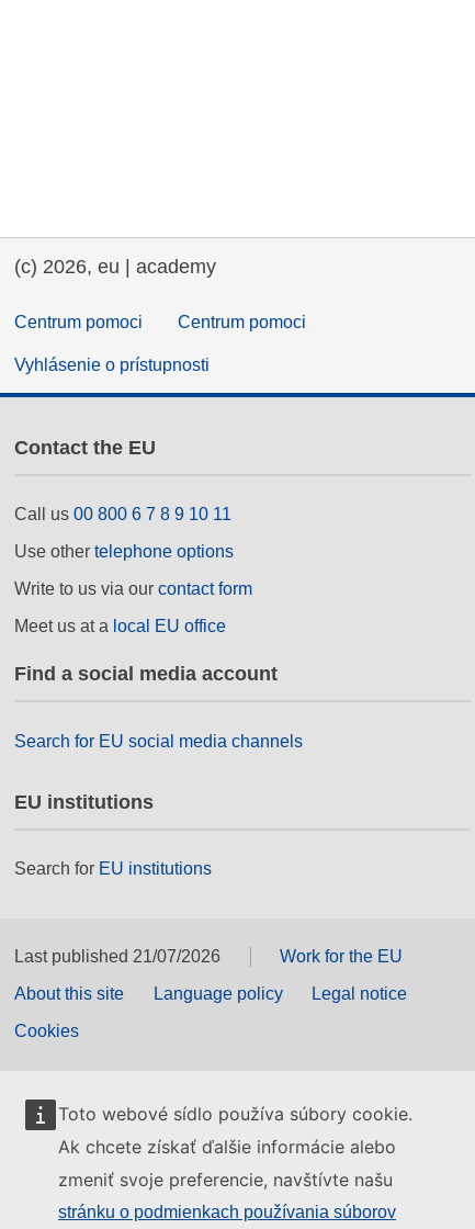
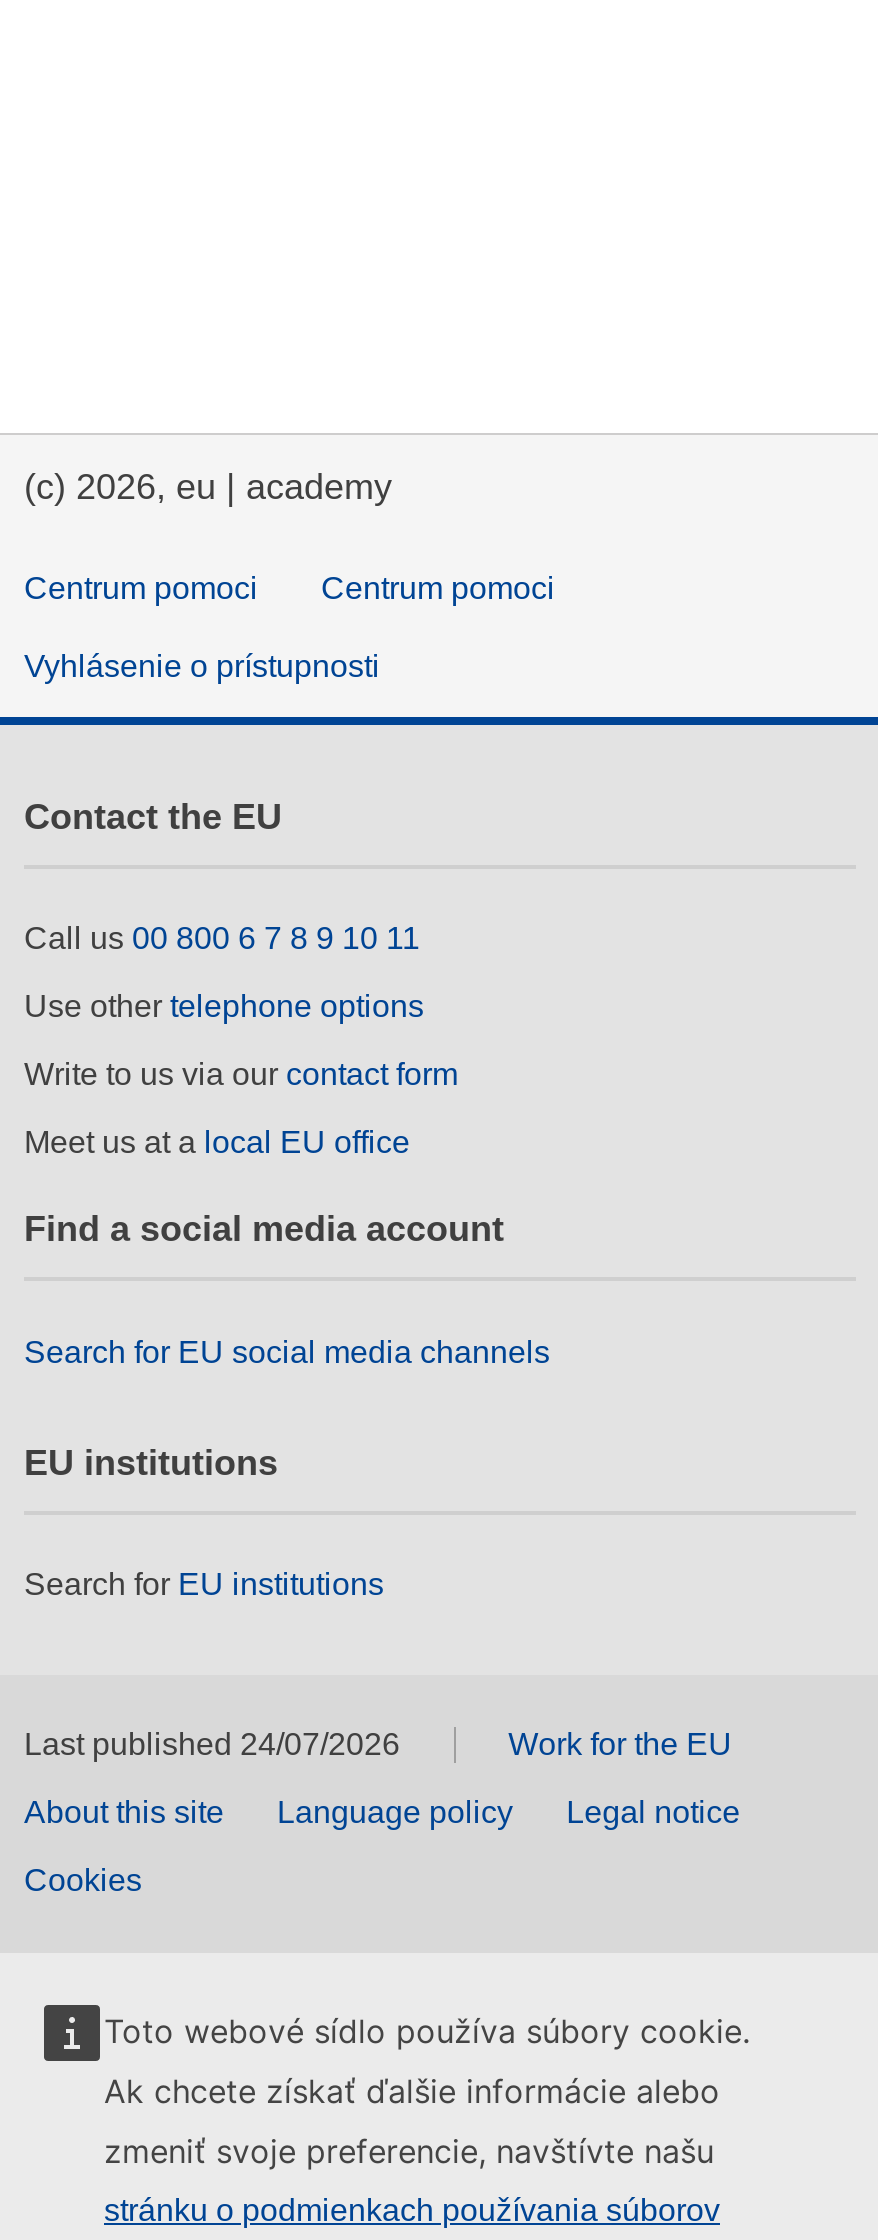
- Last published 21/07/2026
+ Last published 24/07/2026
